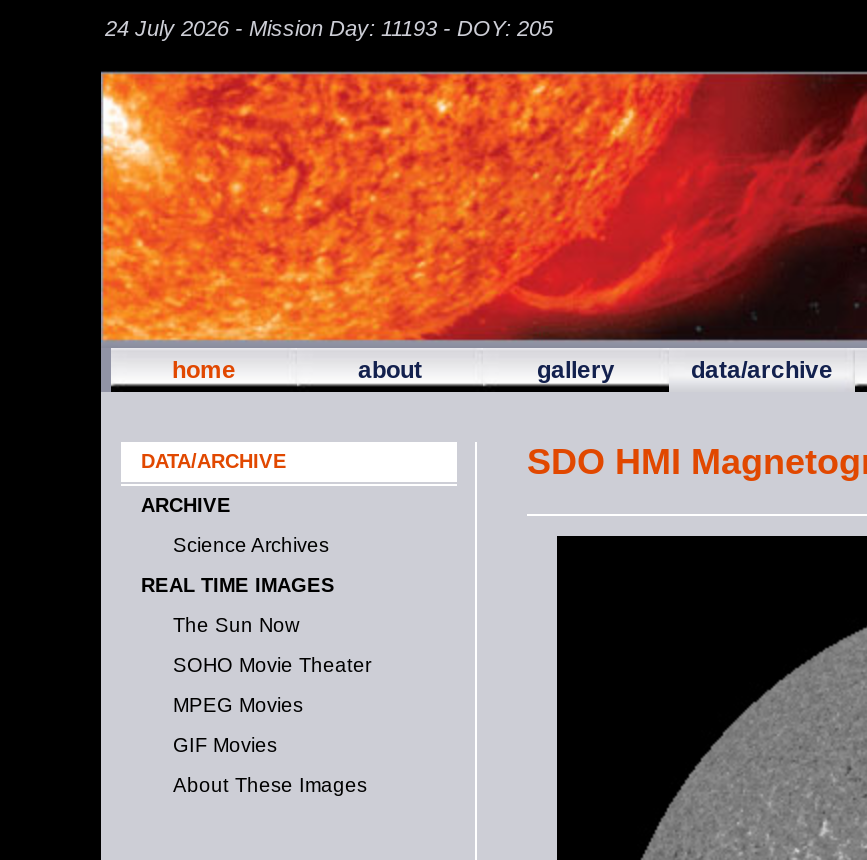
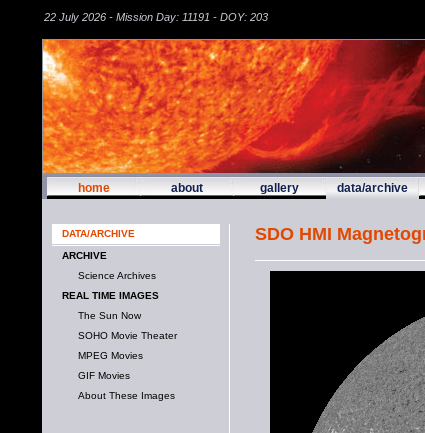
- 24 July 2026 - Mission Day: 11193 - DOY: 205
+ 22 July 2026 - Mission Day: 11191 - DOY: 203
